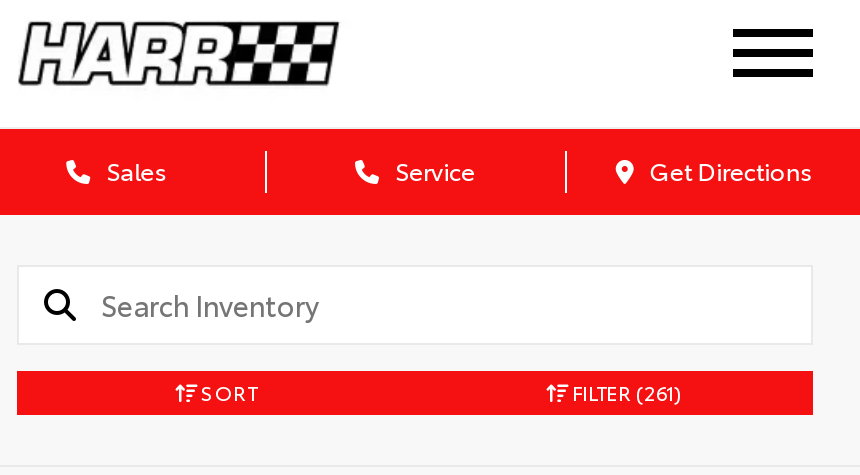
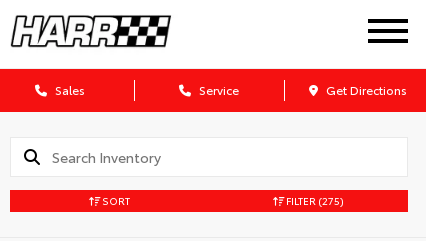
- FILTER (261)
+ FILTER (275)
